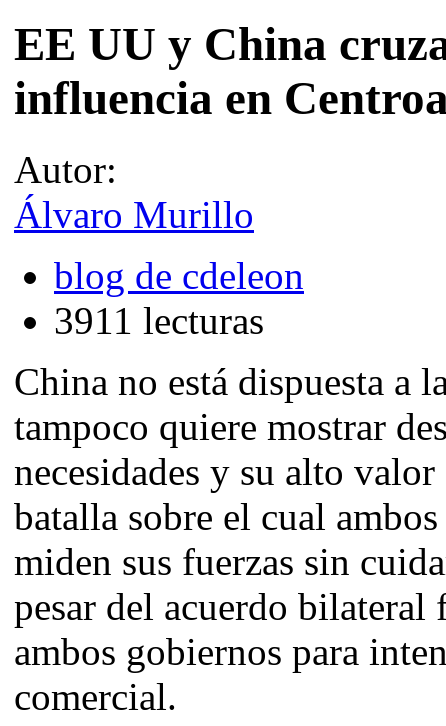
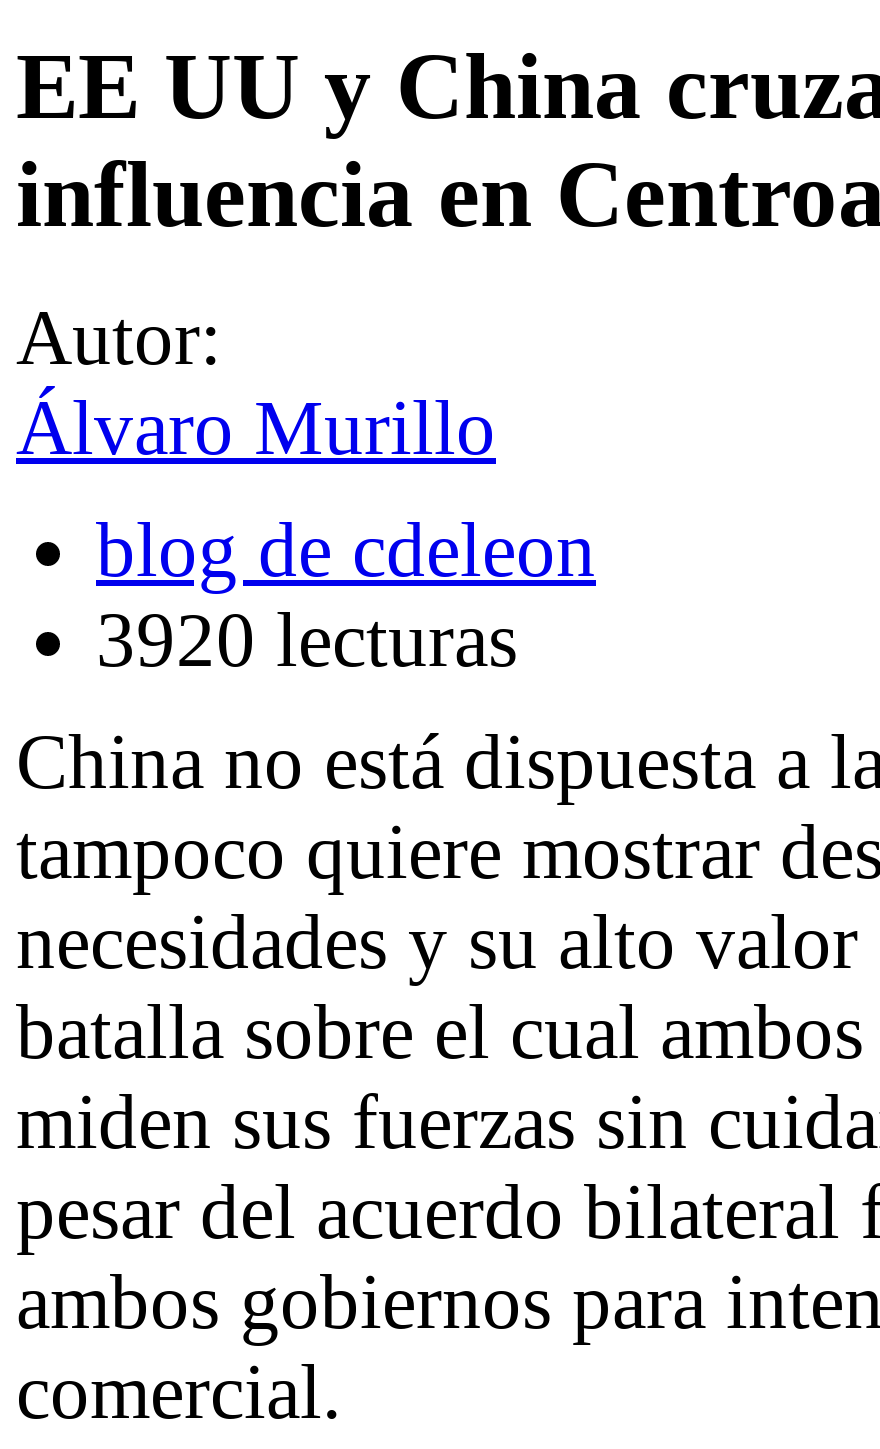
- 3911 lecturas
+ 3920 lecturas
